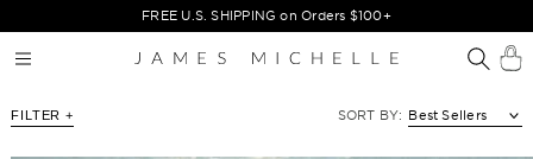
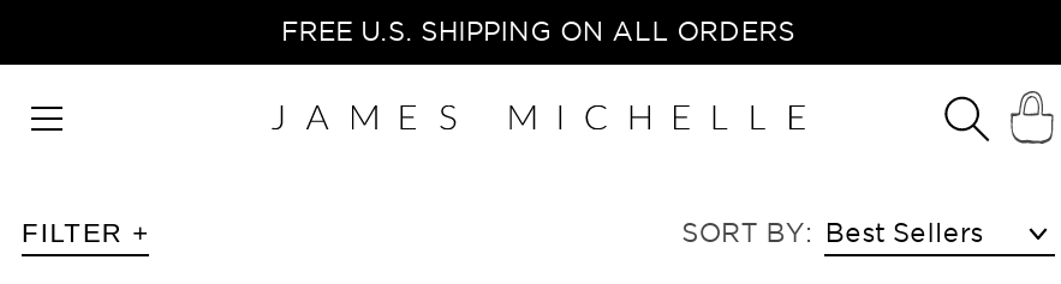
- FREE U.S. SHIPPING on Orders $100+
+ FREE U.S. SHIPPING ON ALL ORDERS
